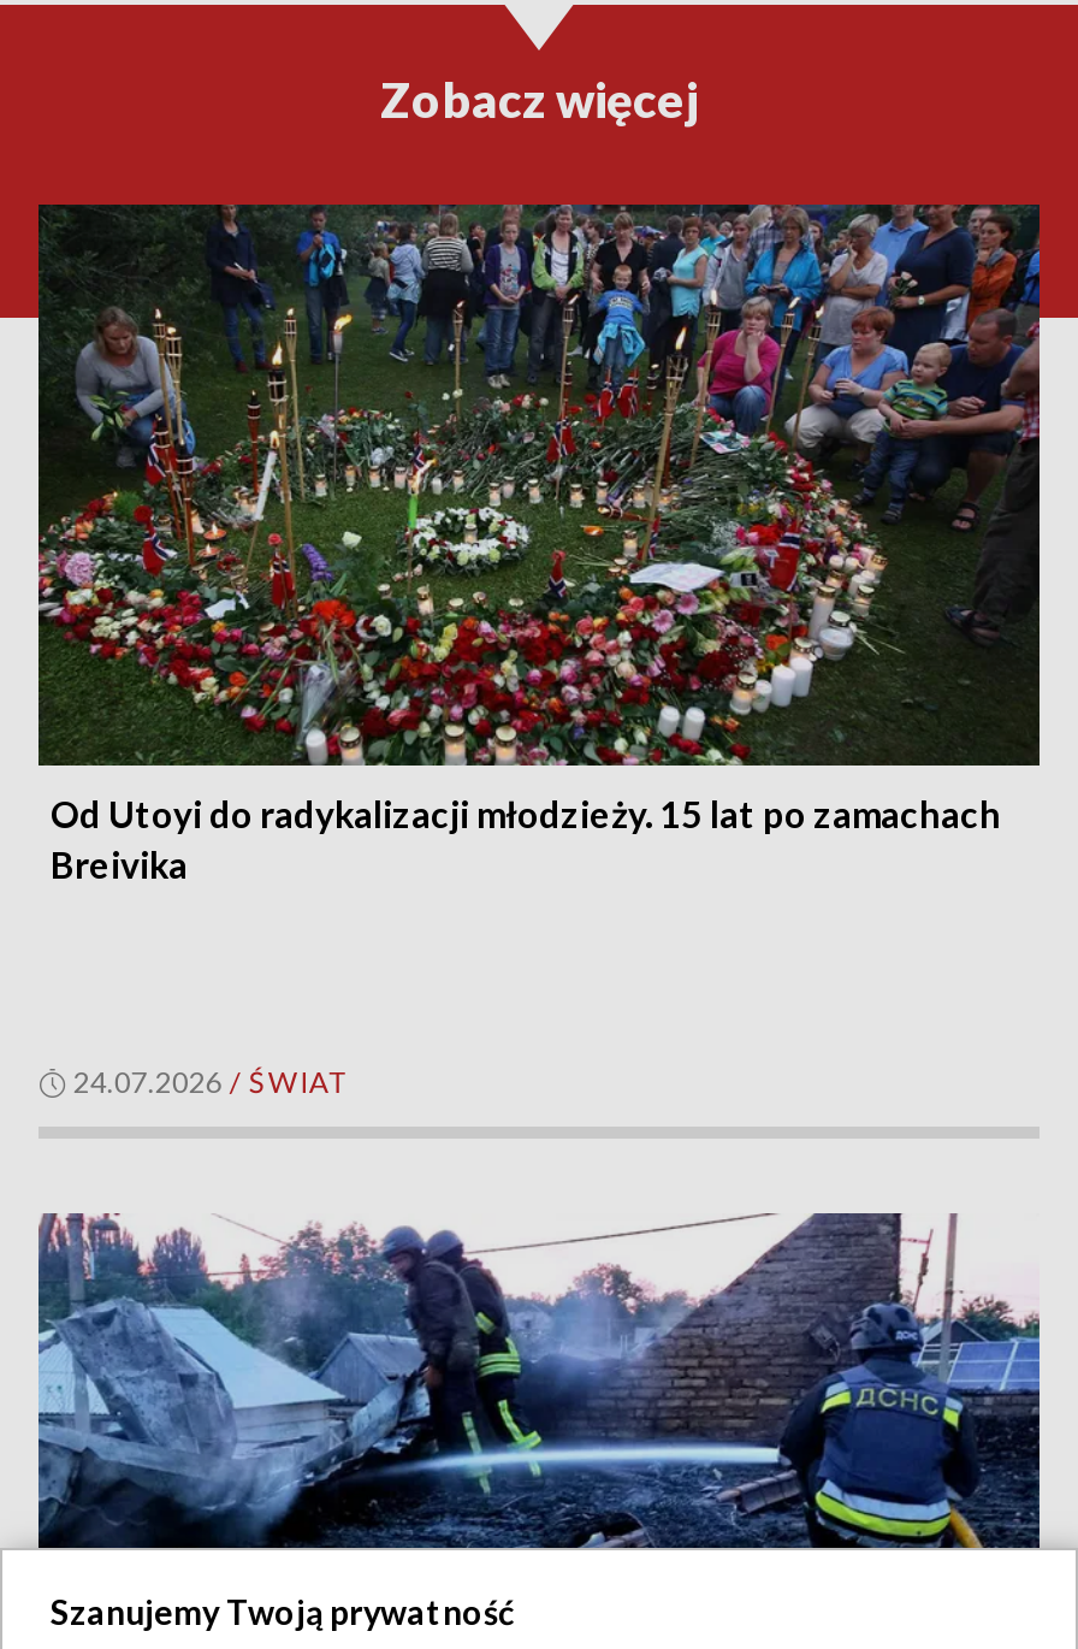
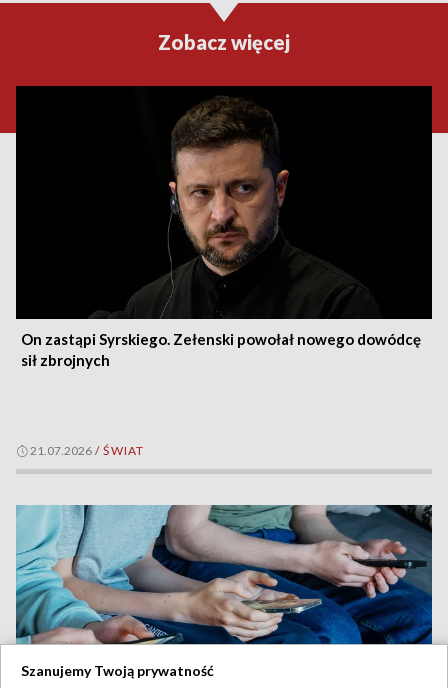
- [image]
- Od Utoyi do radykalizacji młodzieży. 15 lat po zamachach
- Breivika
+ [image]
+ On zastąpi Syrskiego. Zełenski powołał nowego dowódcę
+ sił zbrojnych

- 24.07.2026 / ŚWIAT
+ 21.07.2026 / ŚWIAT

- [image]
+ [image]
